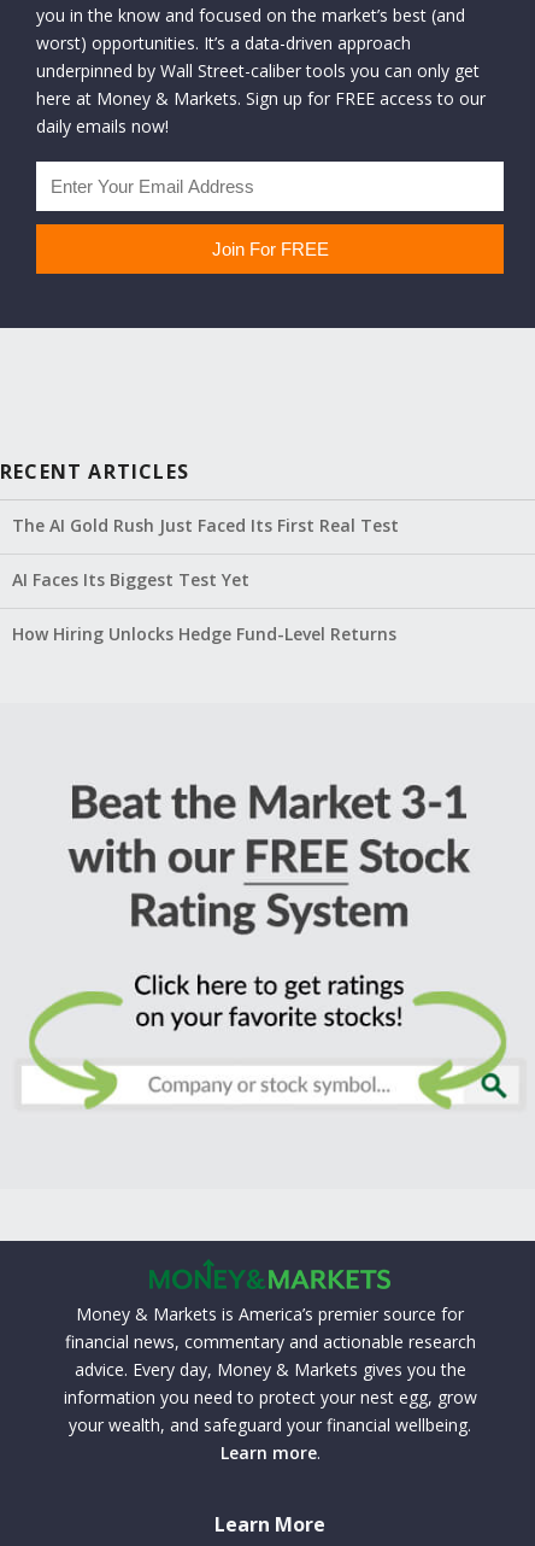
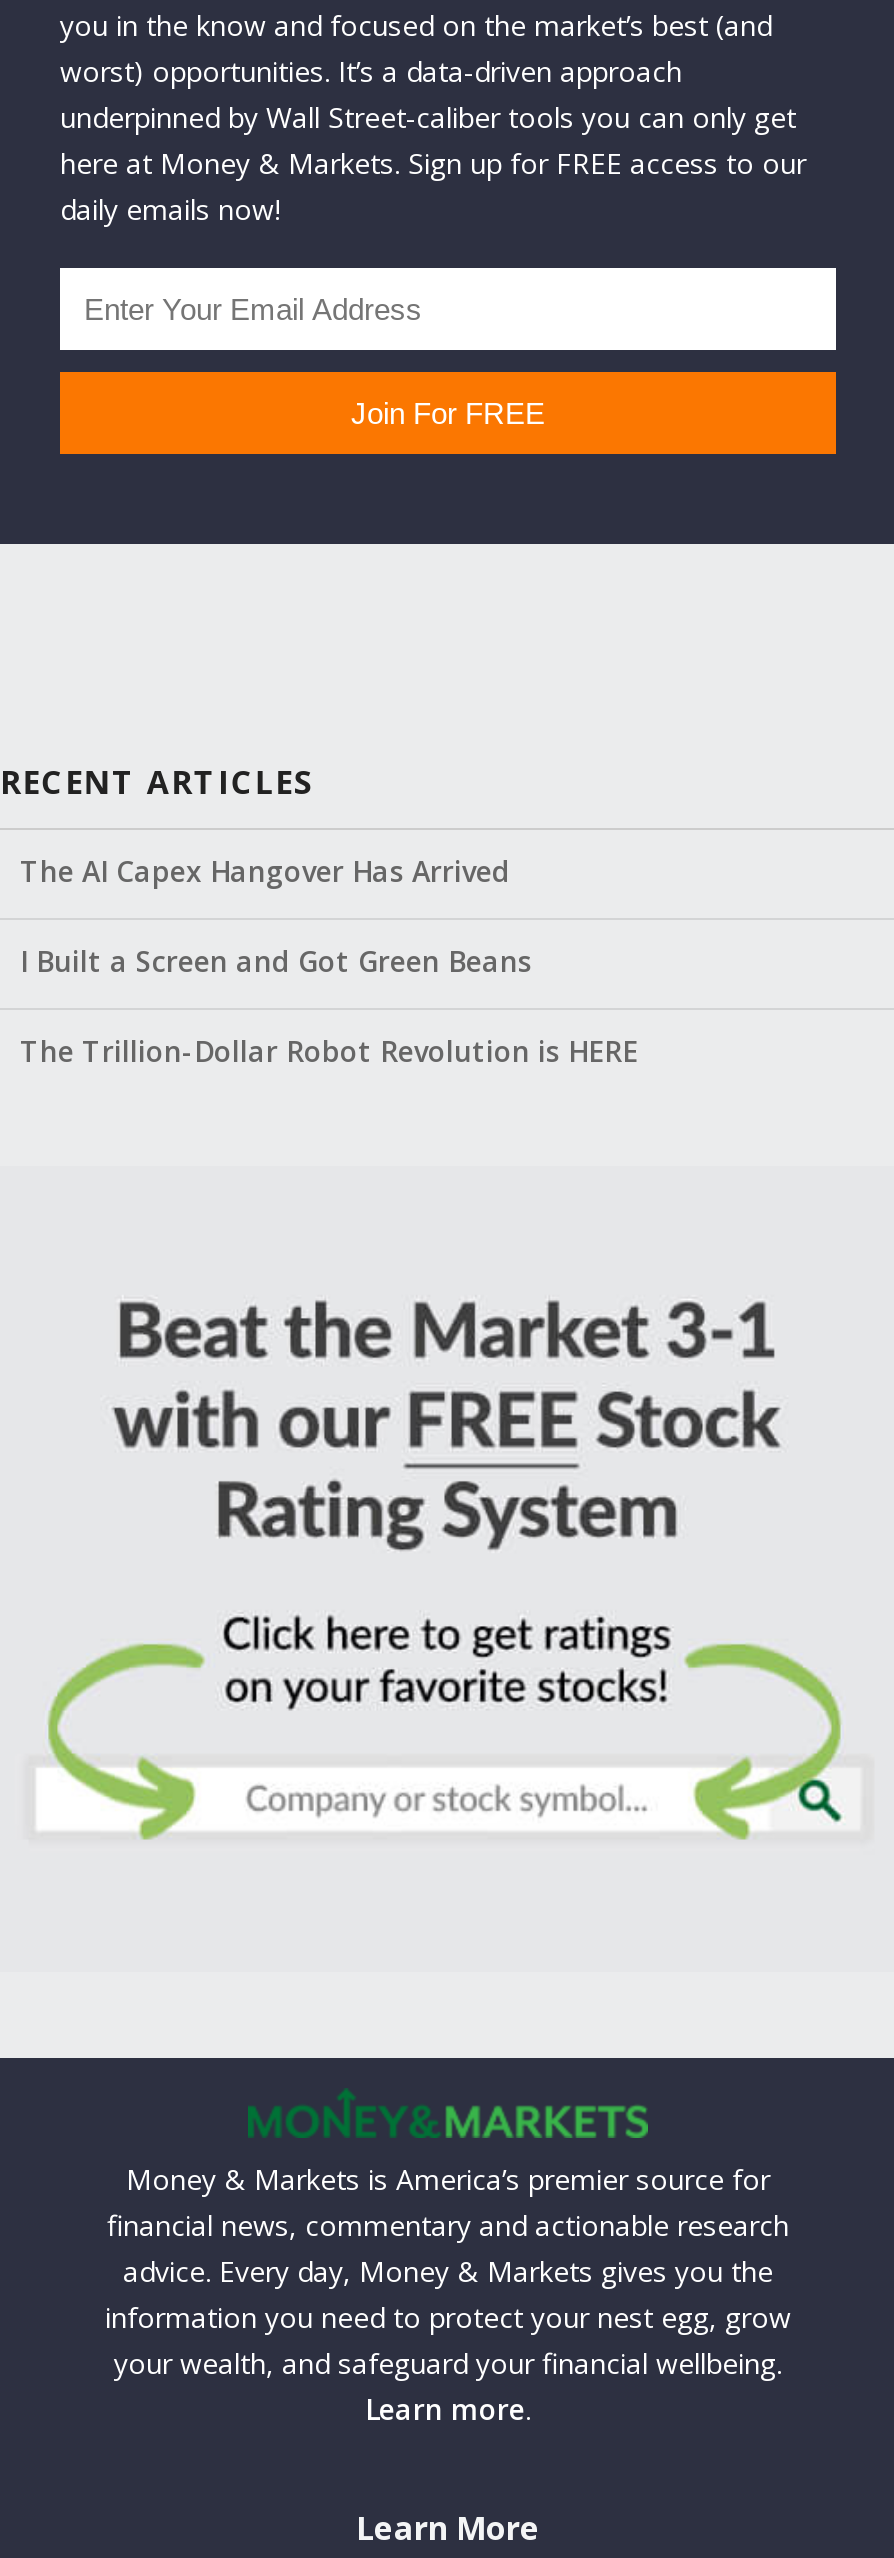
- The AI Gold Rush Just Faced Its First Real Test
+ The AI Capex Hangover Has Arrived

- AI Faces Its Biggest Test Yet
+ I Built a Screen and Got Green Beans

- How Hiring Unlocks Hedge Fund-Level Returns
+ The Trillion-Dollar Robot Revolution is HERE
